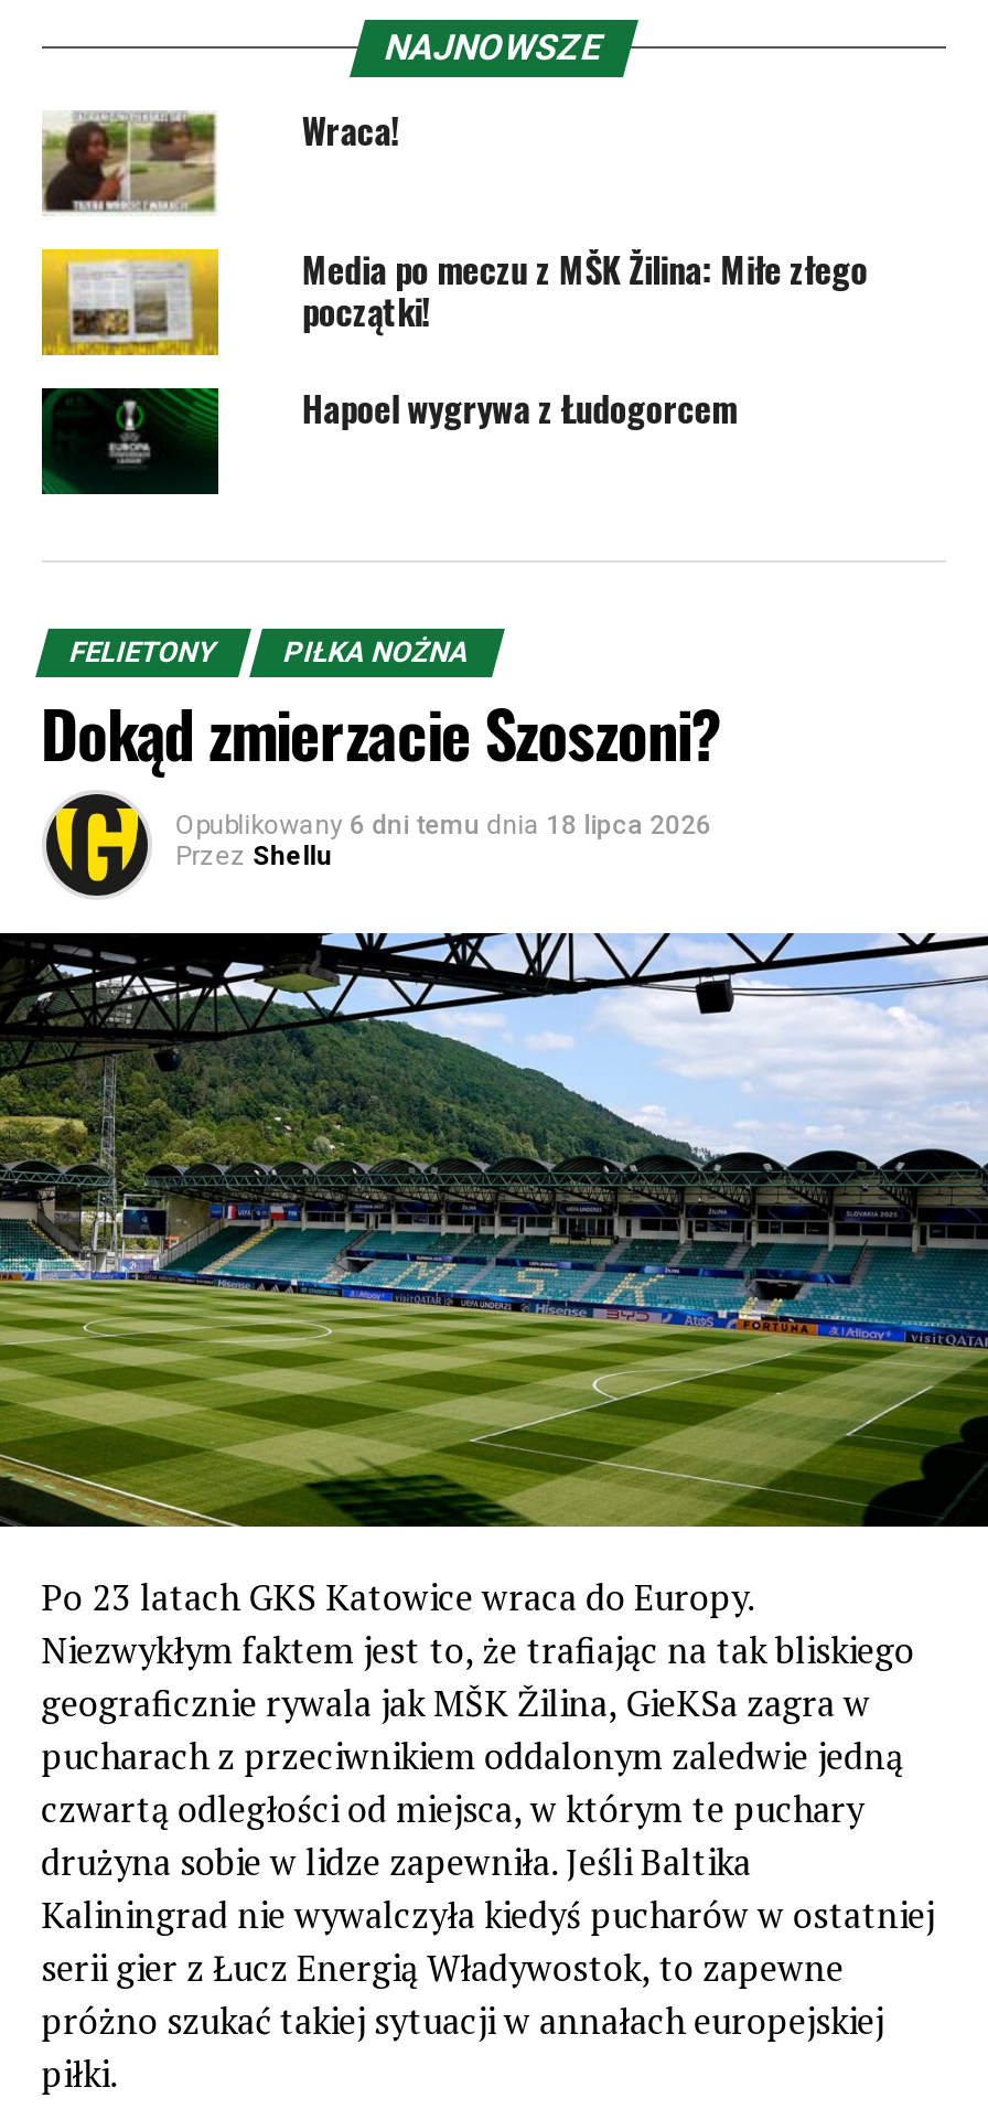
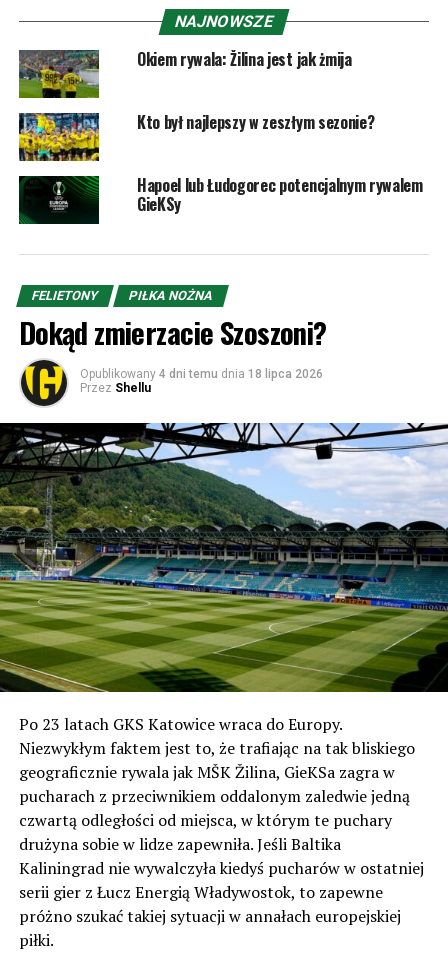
- [image]
- Wraca!
+ [image]
+ Okiem rywala: Žilina jest jak żmija

- [image]
- Media po meczu z MŠK Žilina: Miłe złego
- początki!
+ [image]
+ Kto był najlepszy w zeszłym sezonie?

- Hapoel wygrywa z Łudogorcem
+ Hapoel lub Łudogorec potencjalnym rywalem
+ GieKSy

- Opublikowany 6 dni temu dnia 18 lipca 2026
+ Opublikowany 4 dni temu dnia 18 lipca 2026
